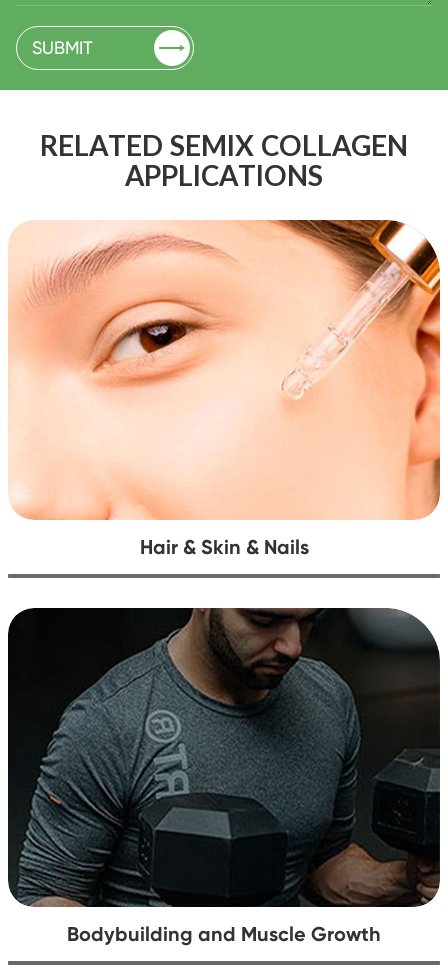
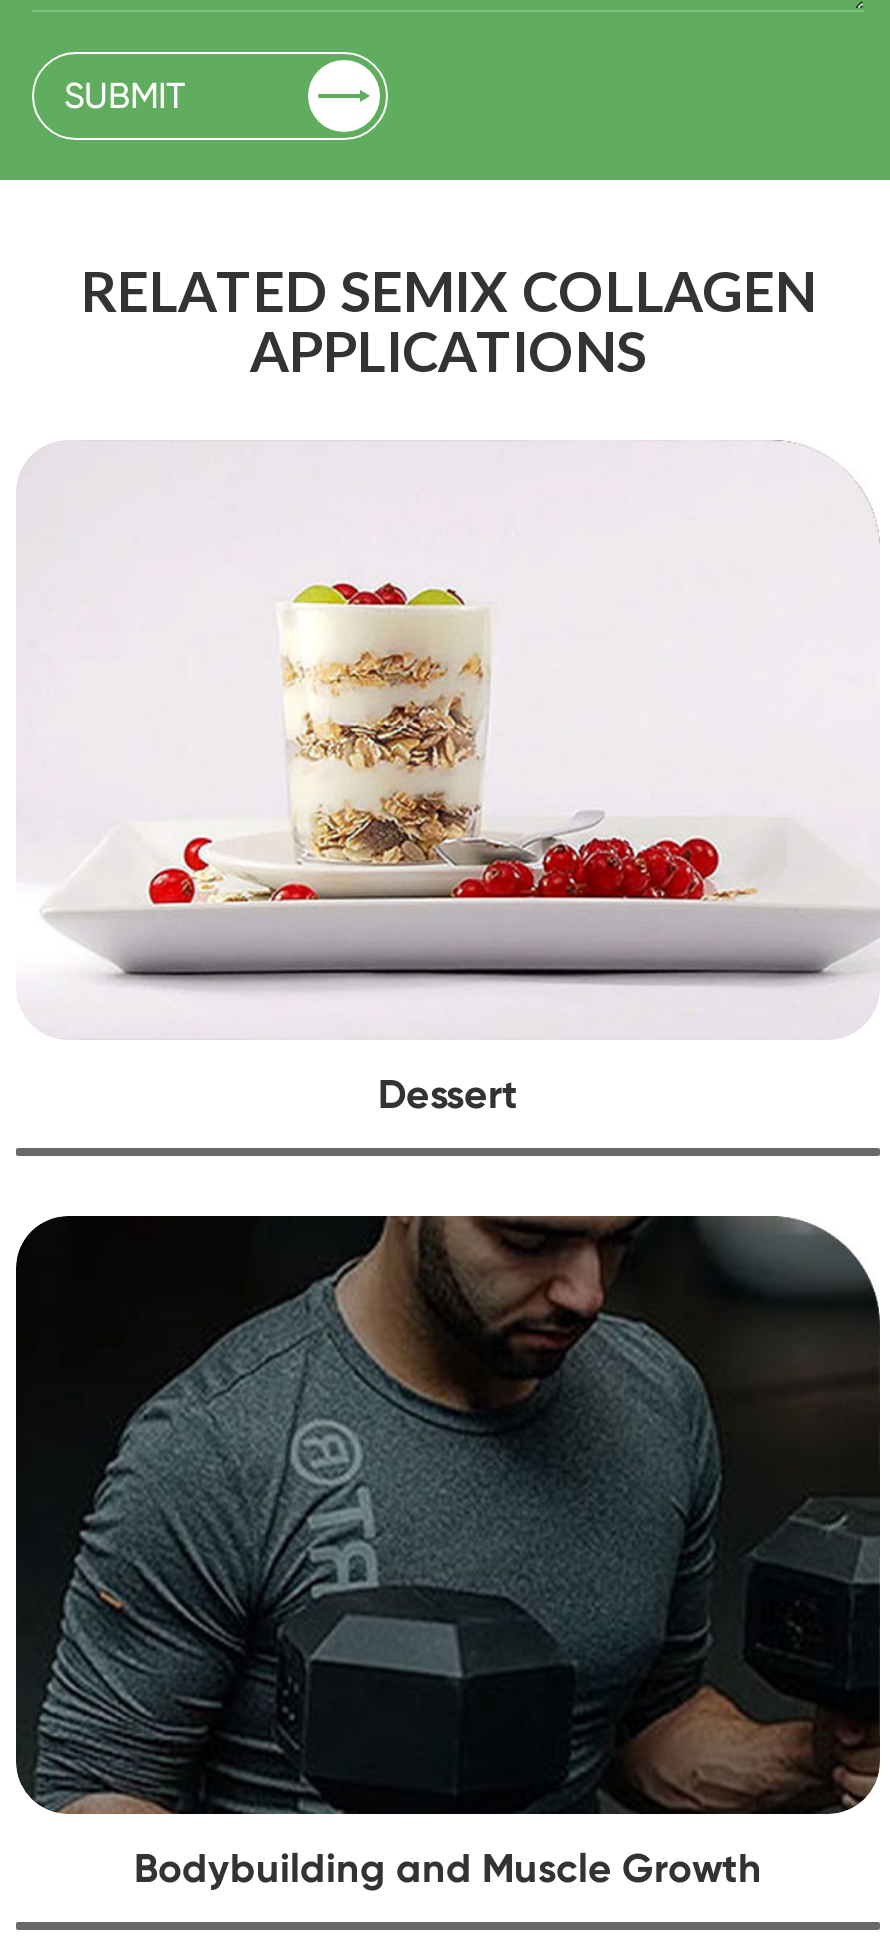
- [image]
- Hair & Skin & Nails
+ [image]
+ Dessert
